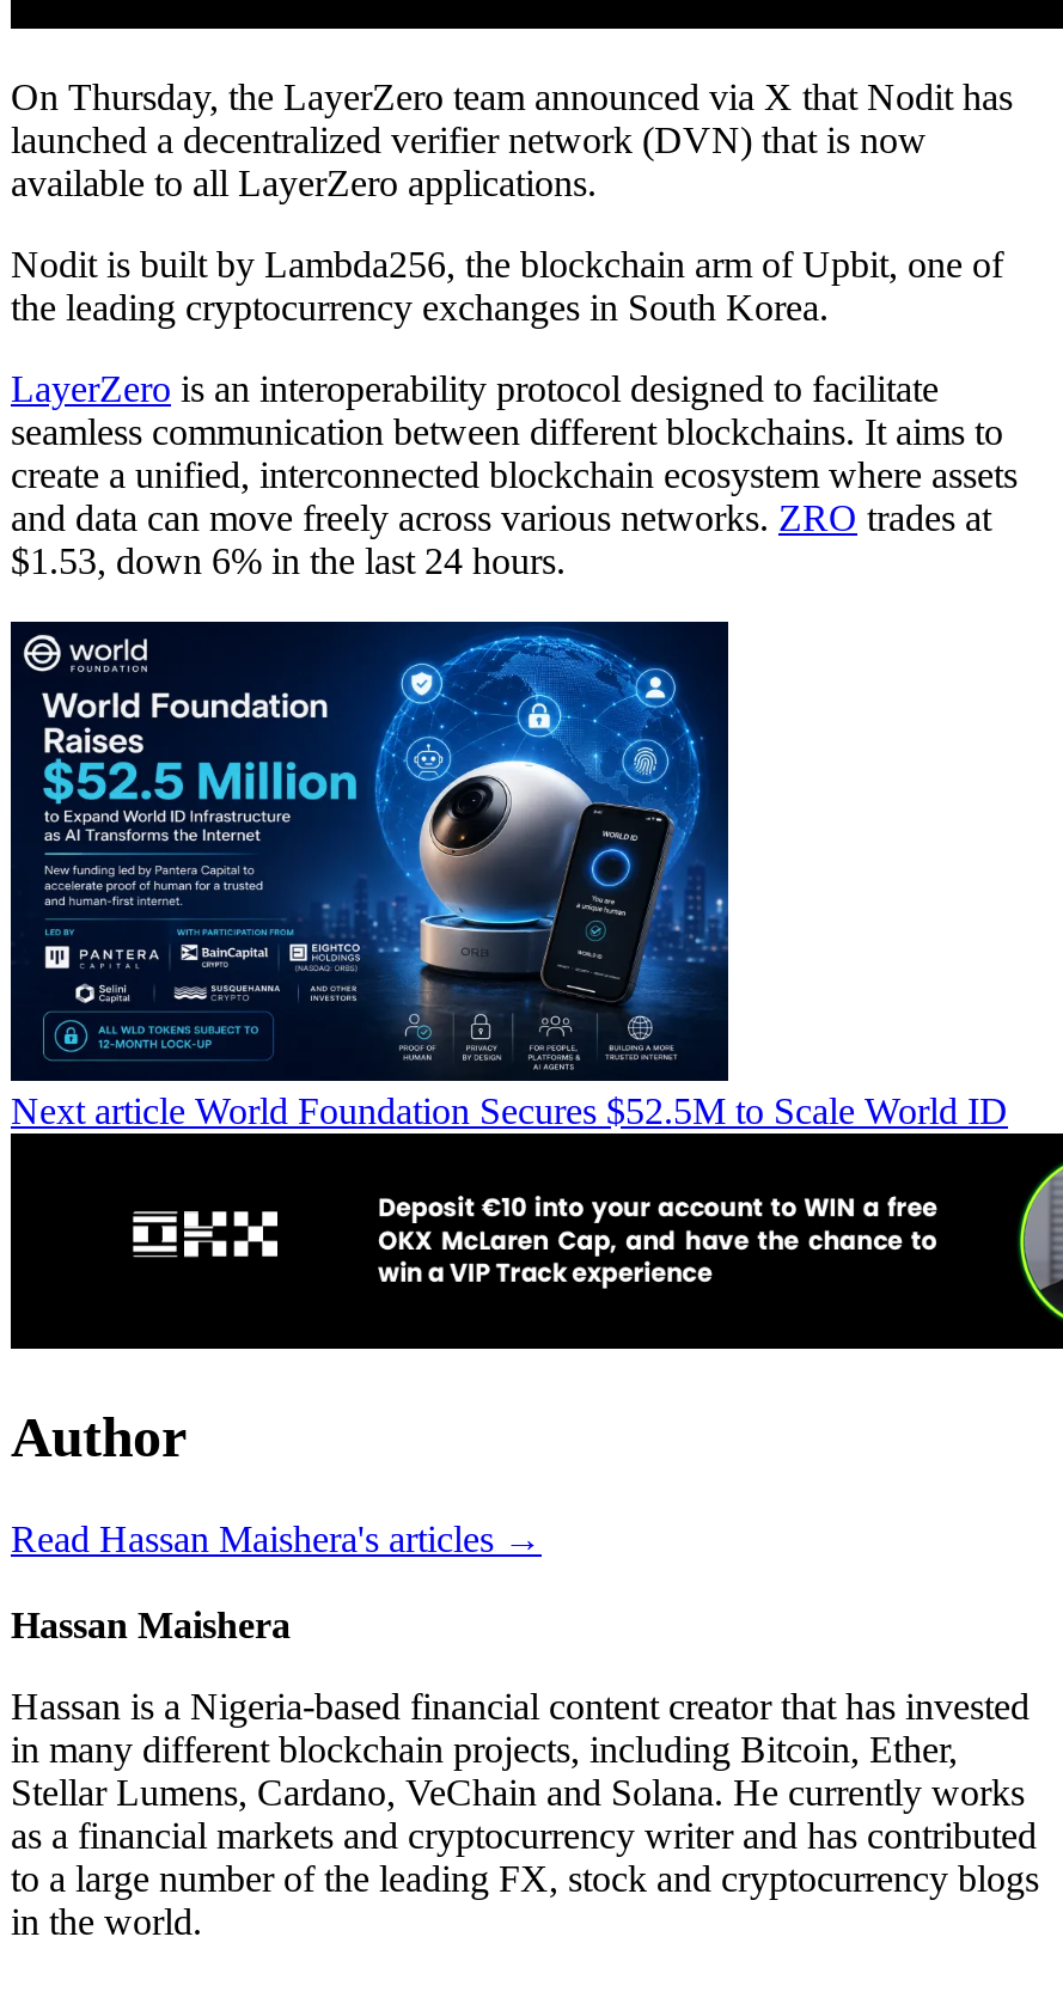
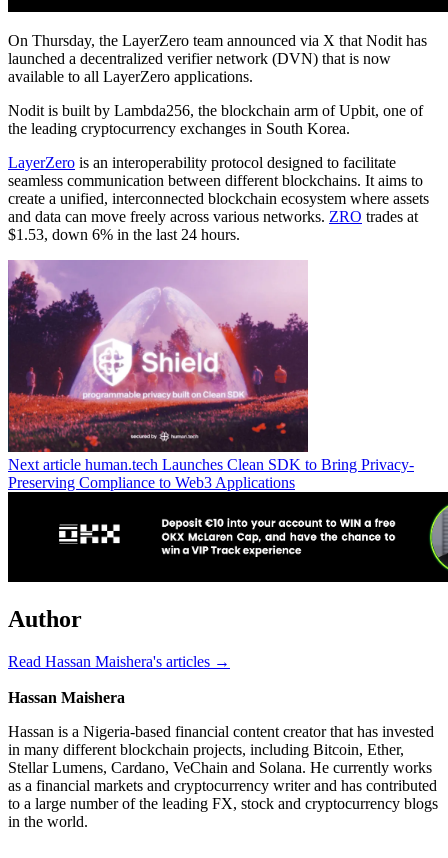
- [image]
- Next article World Foundation Secures $52.5M to Scale World ID
+ [image]
+ Next article human.tech Launches Clean SDK to Bring Privacy-
+ Preserving Compliance to Web3 Applications
